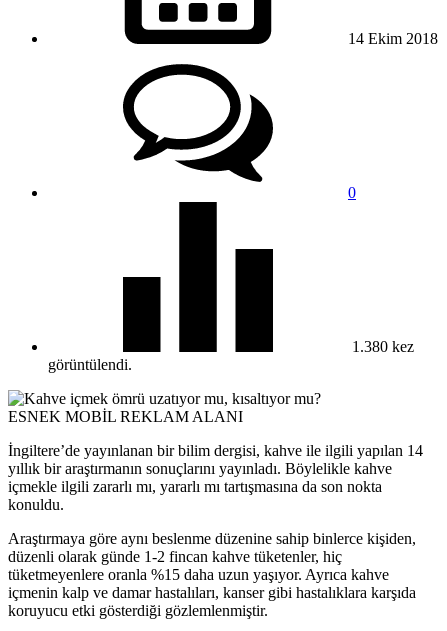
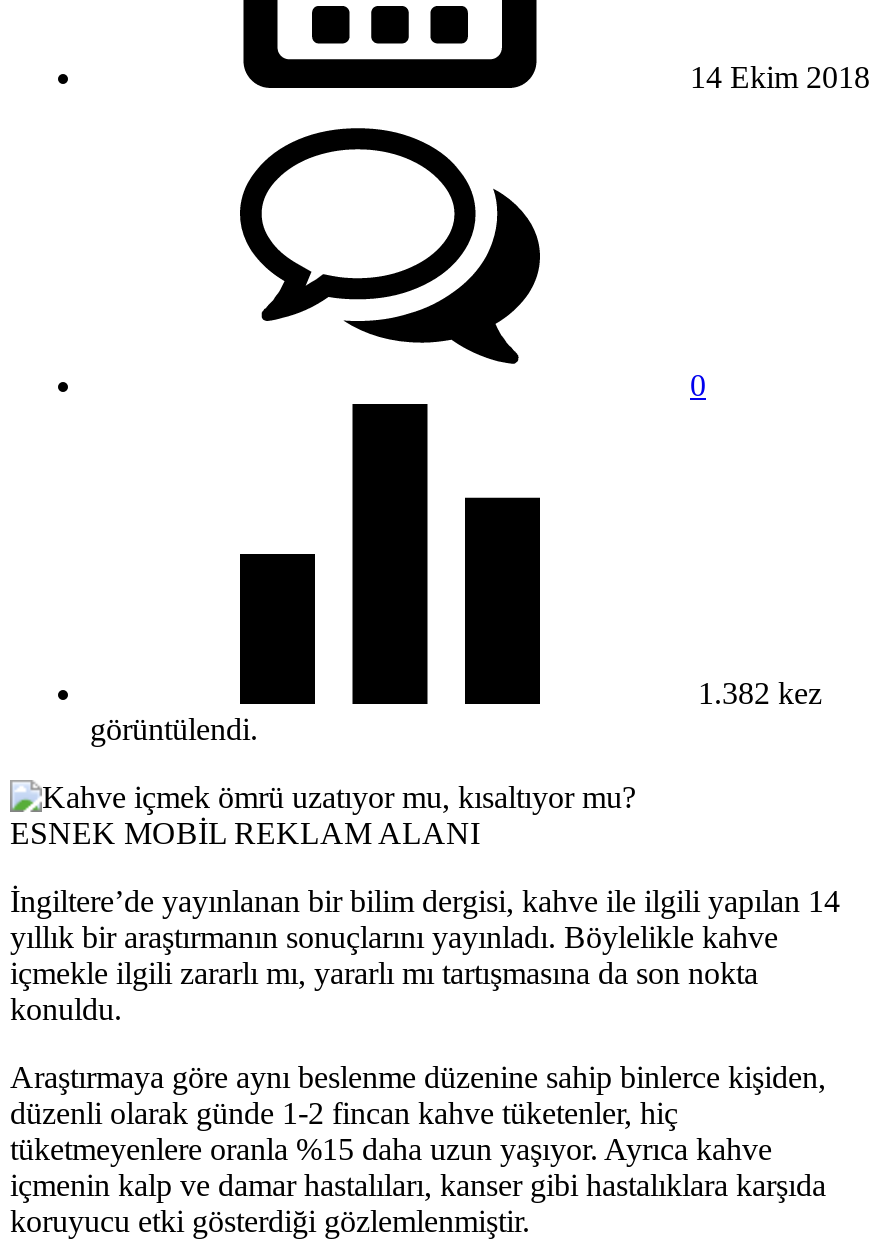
- 1.380 kez
+ 1.382 kez
